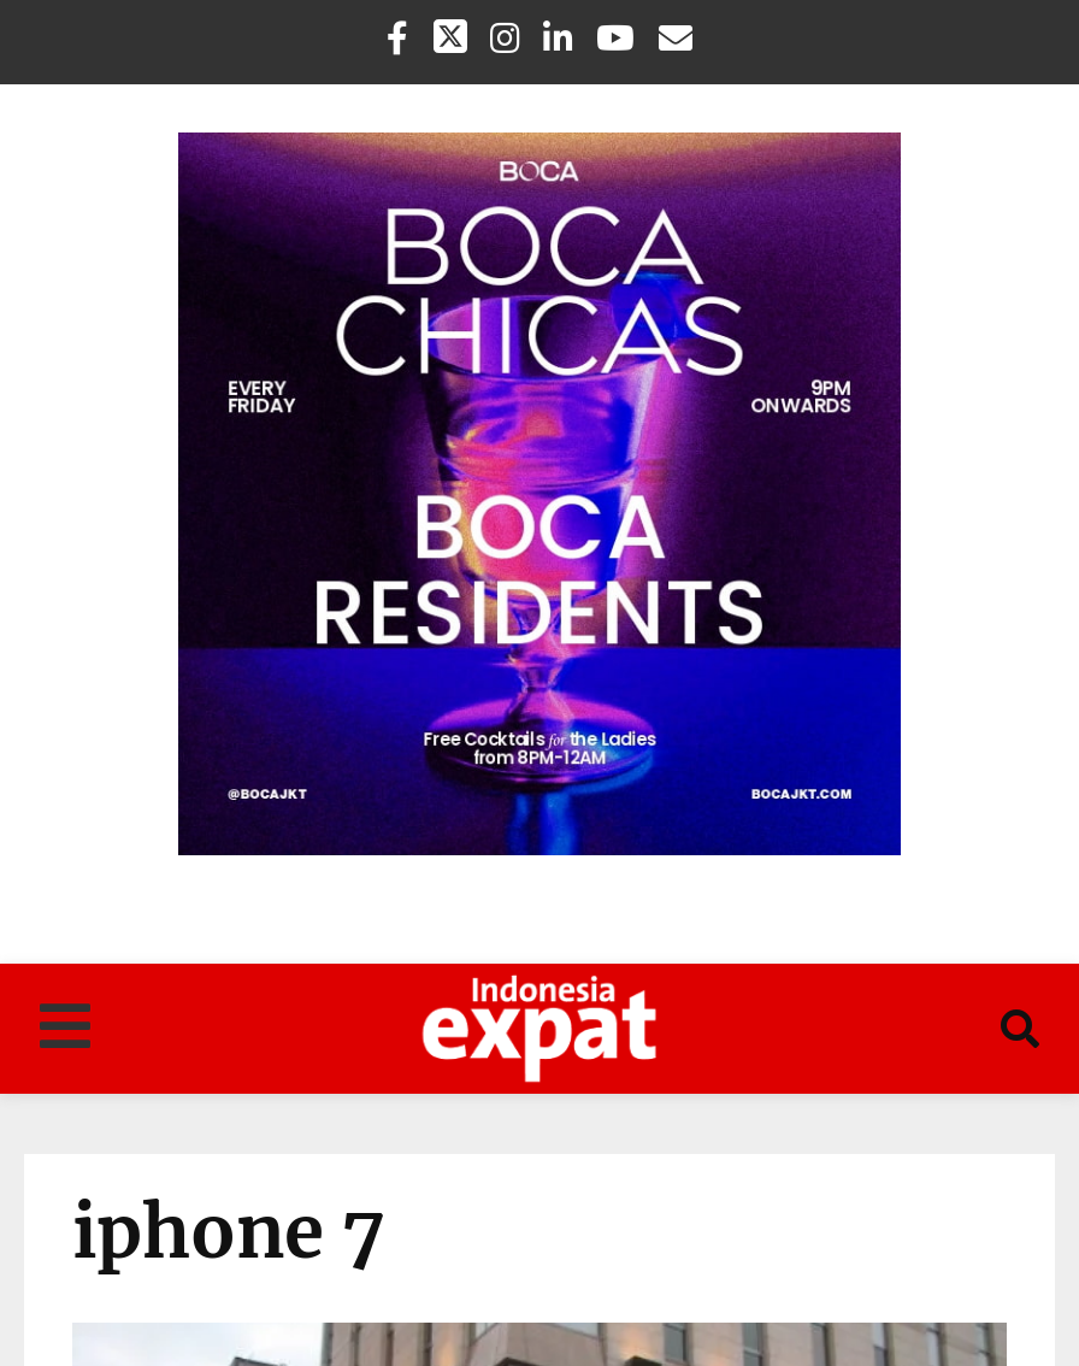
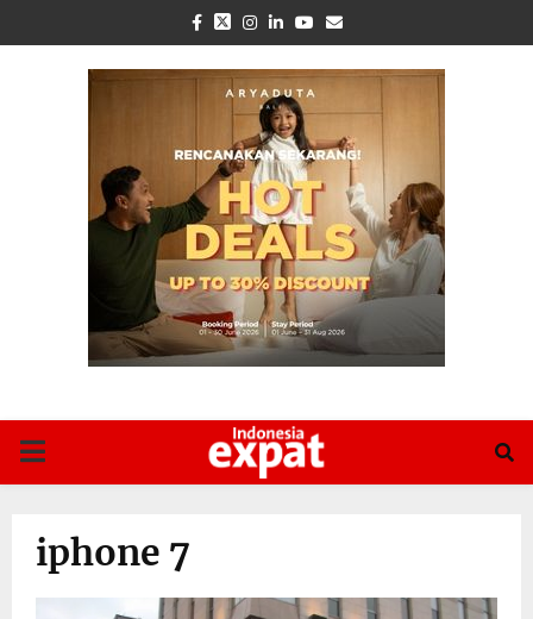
- [image]
+ [image]
